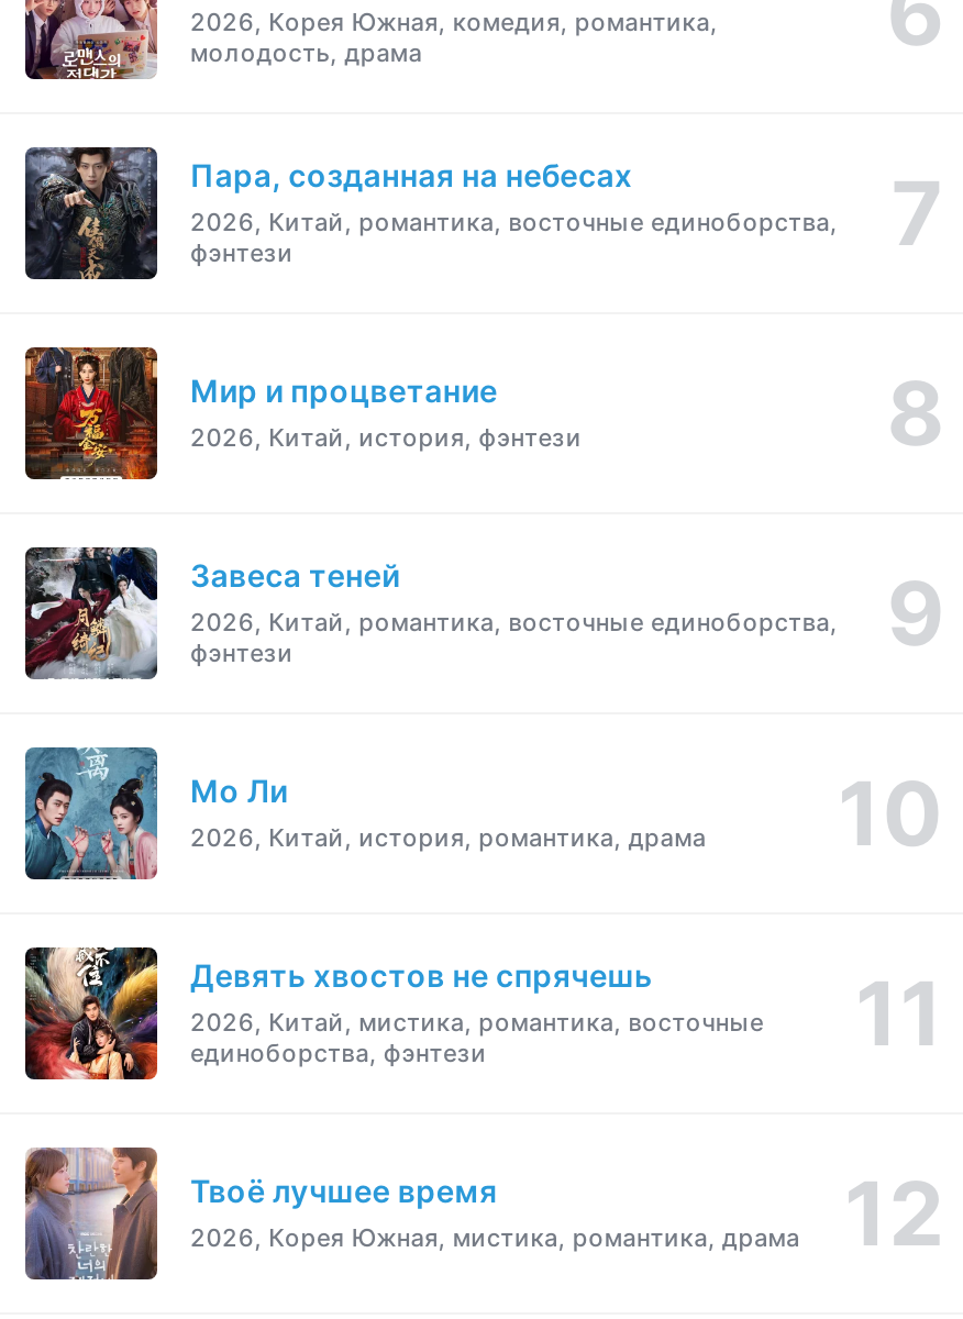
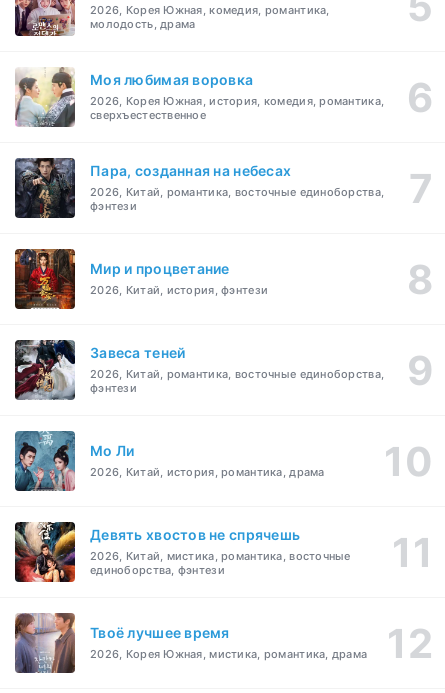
+ [image]
+ Моя любимая воровка
+ 2026, Корея Южная, история, комедия, романтика,
+ сверхъестественное
